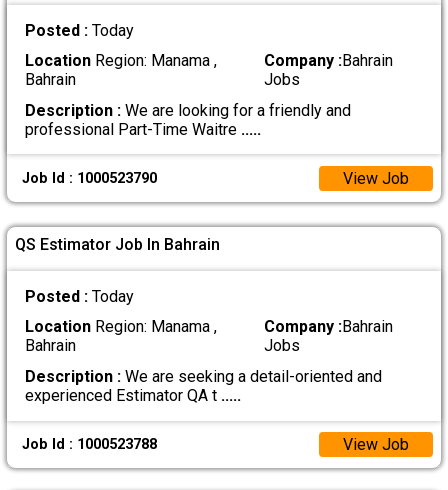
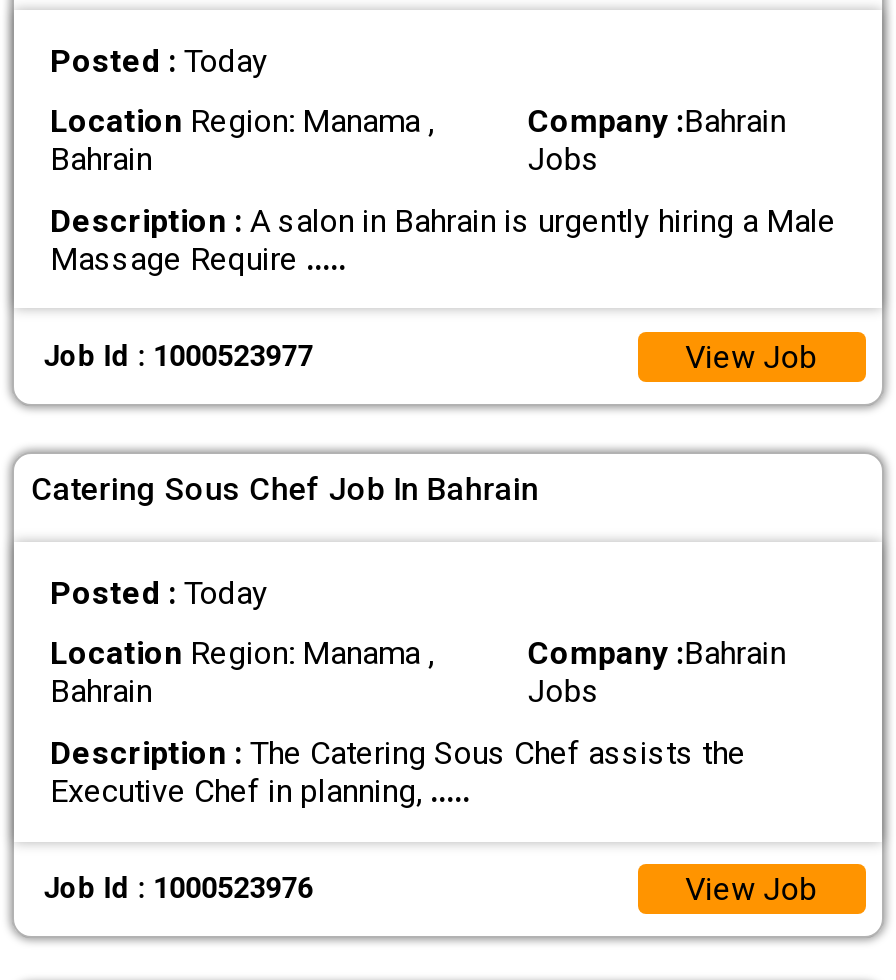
- Description : We are looking for a friendly and
- professional Part-Time Waitre.....
+ Description : A salon in Bahrain is urgently hiring a Male
+ Massage Require.....

- Job Id : 1000523790
+ Job Id : 1000523977

- QS Estimator Job In Bahrain
+ Catering Sous Chef Job In Bahrain

- Description : We are seeking a detail-oriented and
- experienced Estimator QA t.....
+ Description : The Catering Sous Chef assists the
+ Executive Chef in planning,.....

- Job Id : 1000523788
+ Job Id : 1000523976
